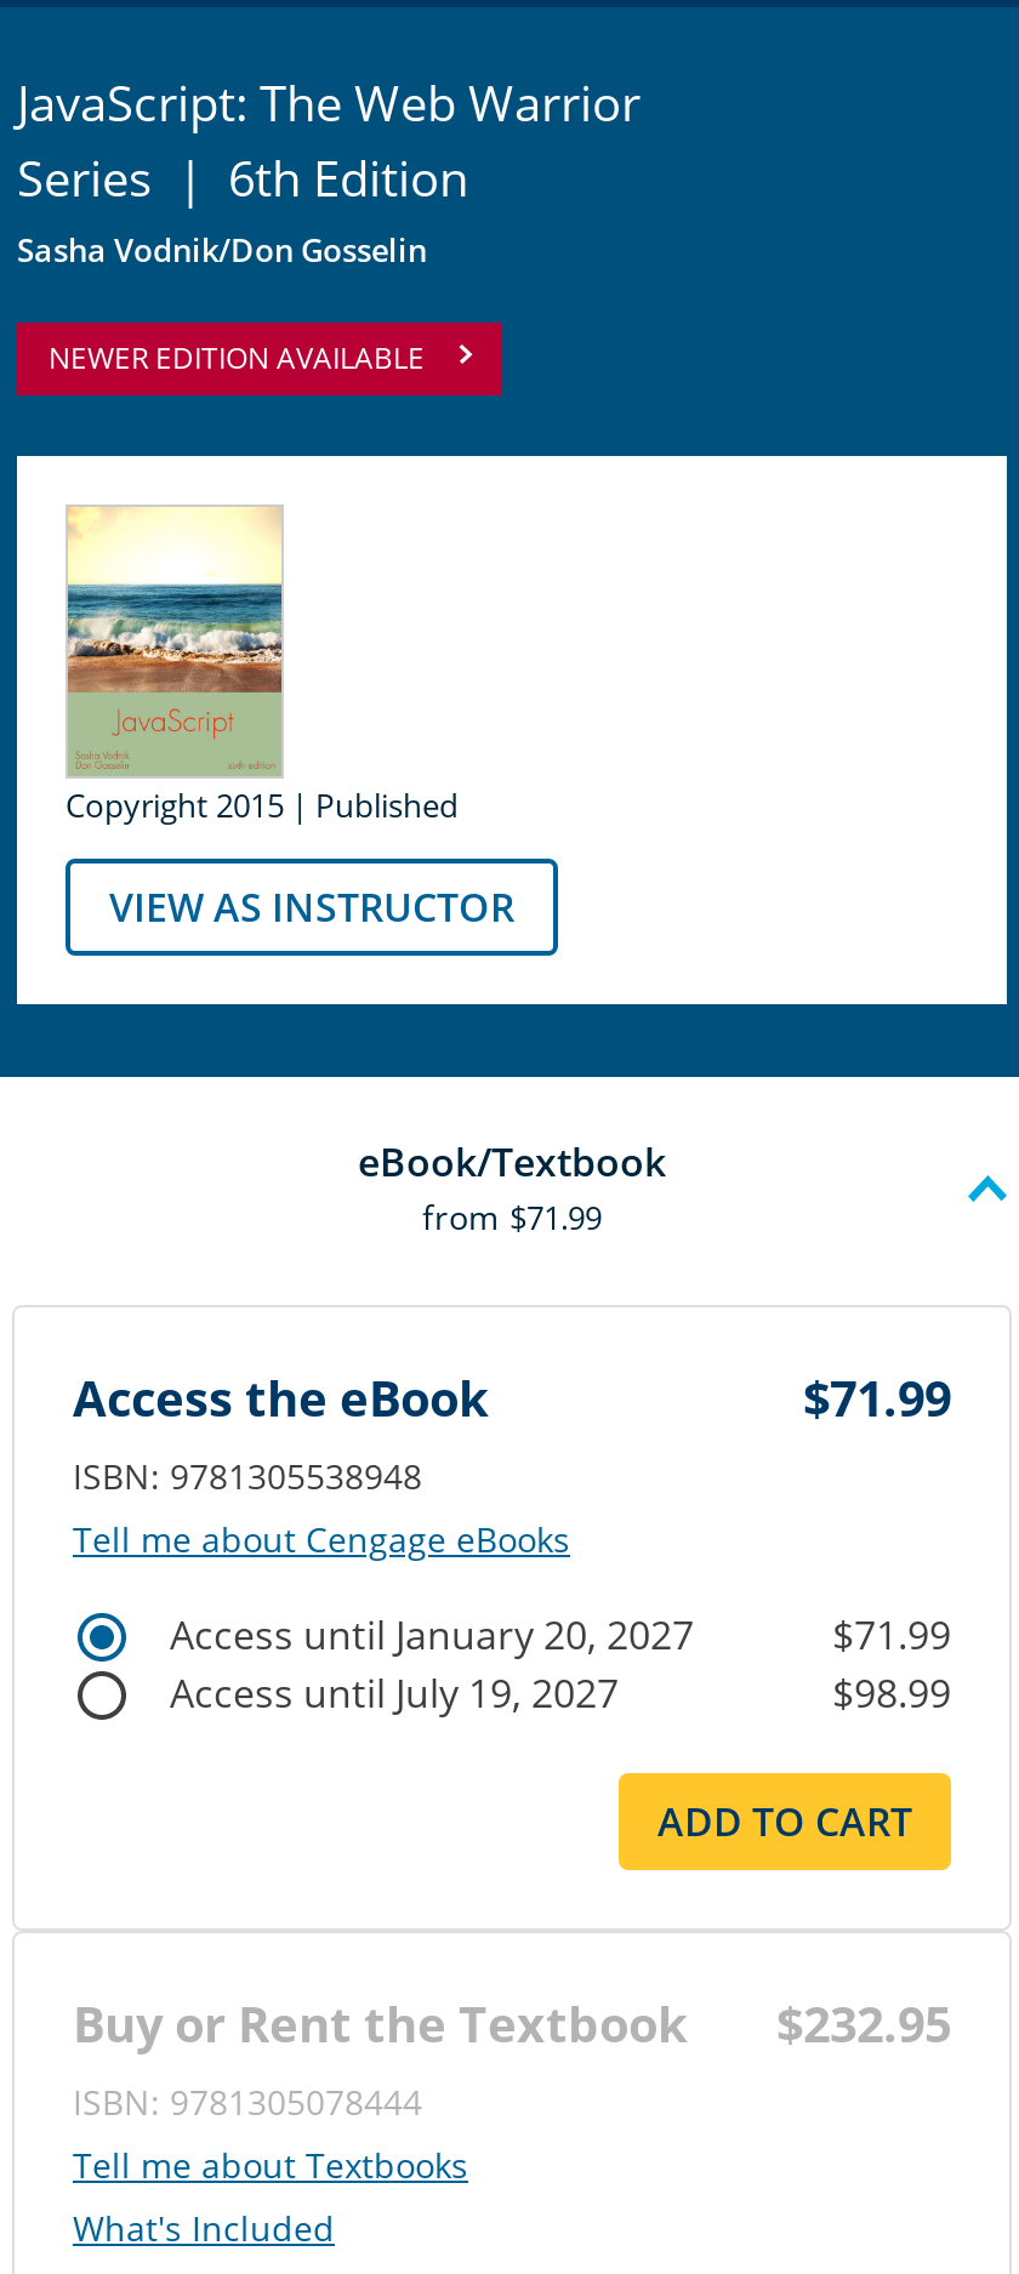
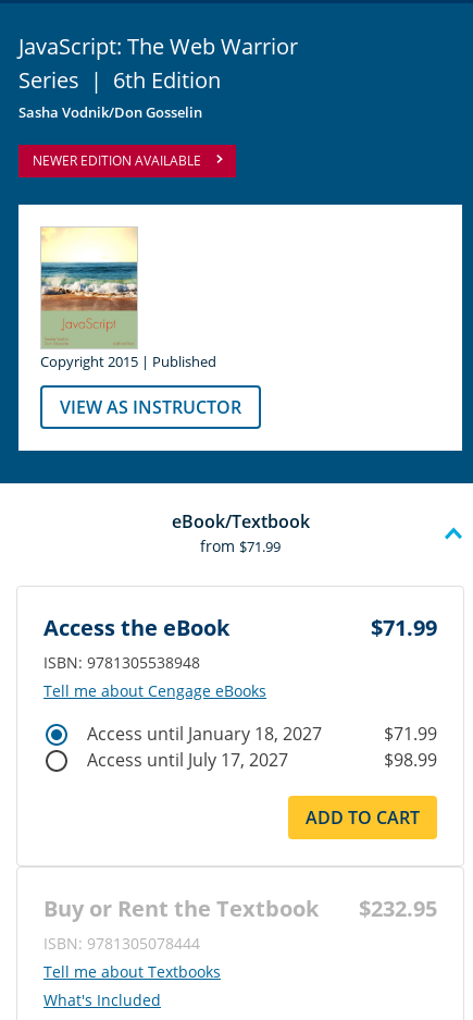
- Access until January 20, 2027
+ Access until January 18, 2027

- Access until July 19, 2027
+ Access until July 17, 2027
